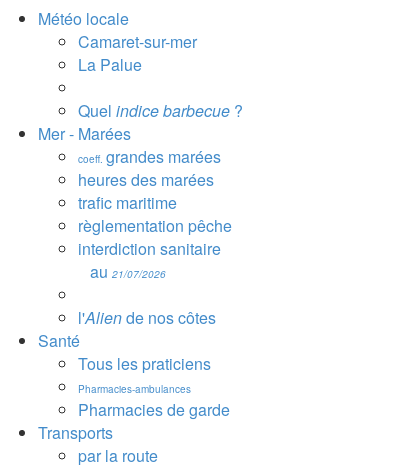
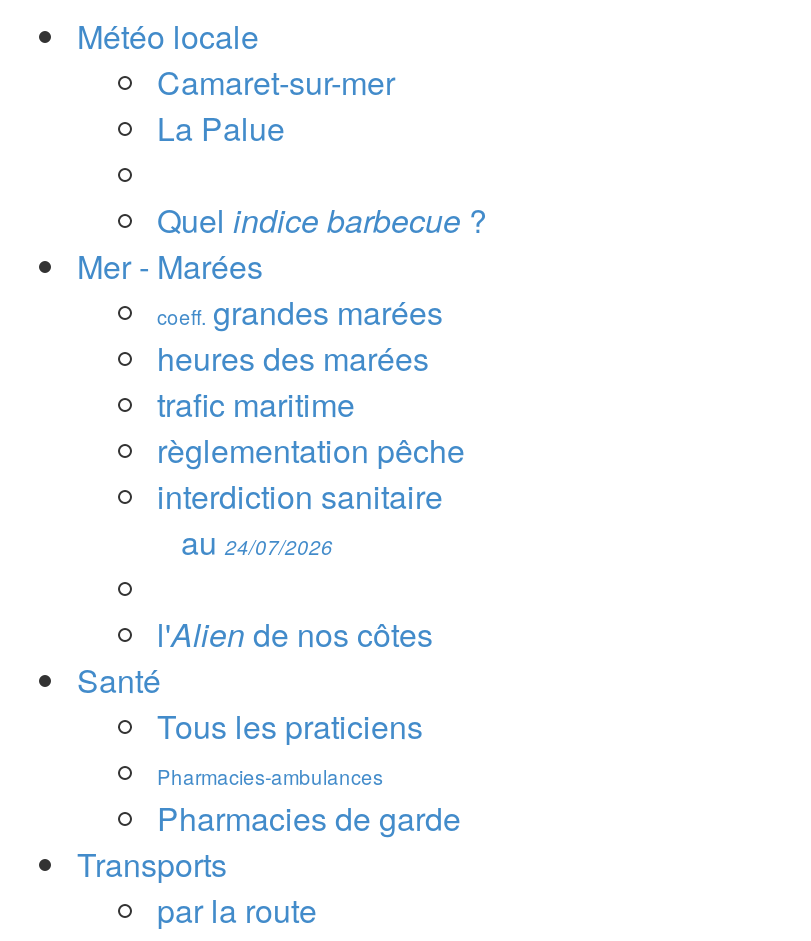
- au 21/07/2026
+ au 24/07/2026
